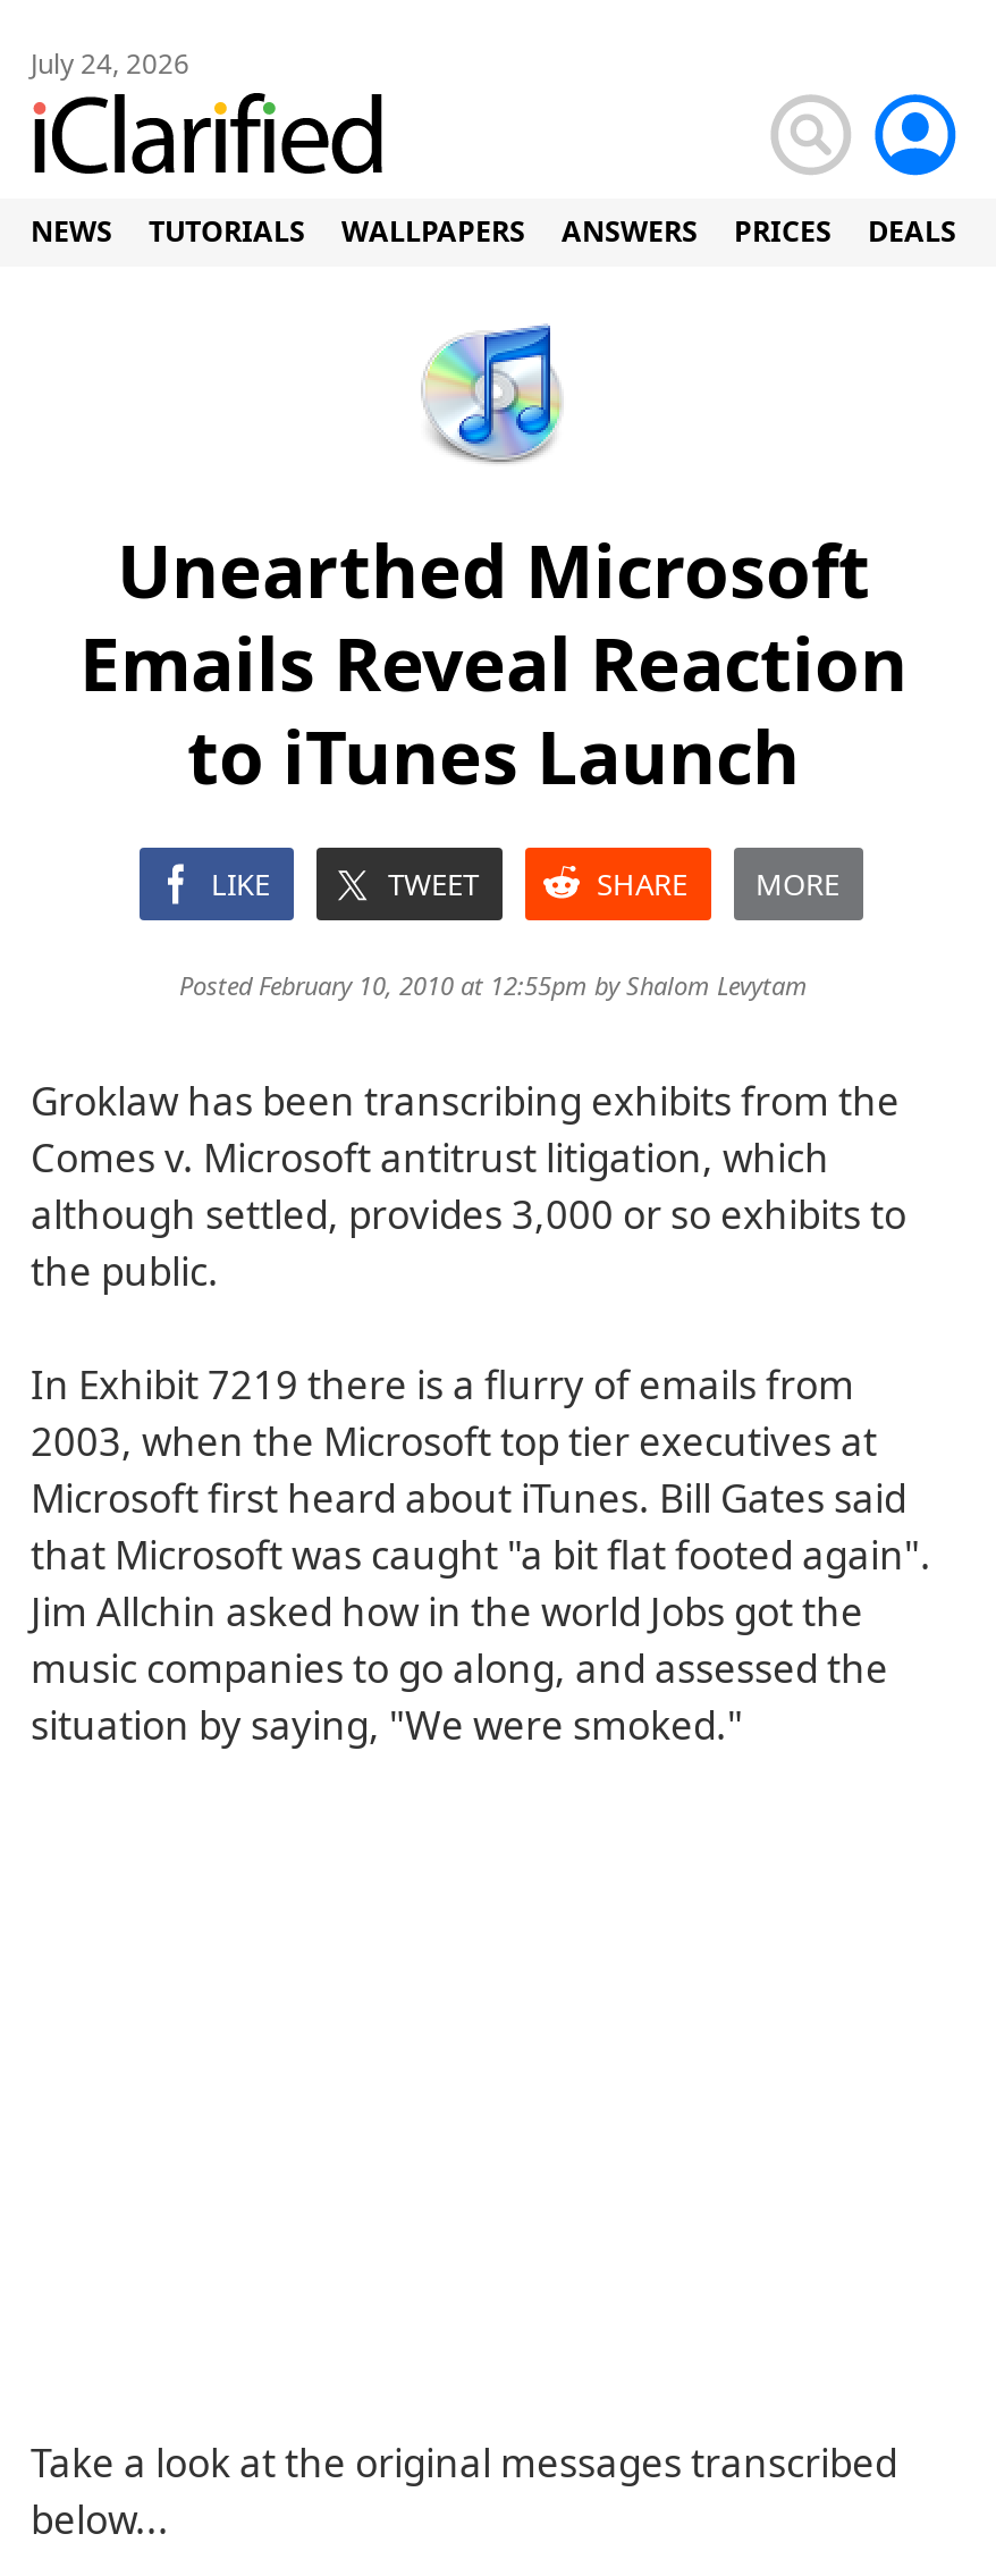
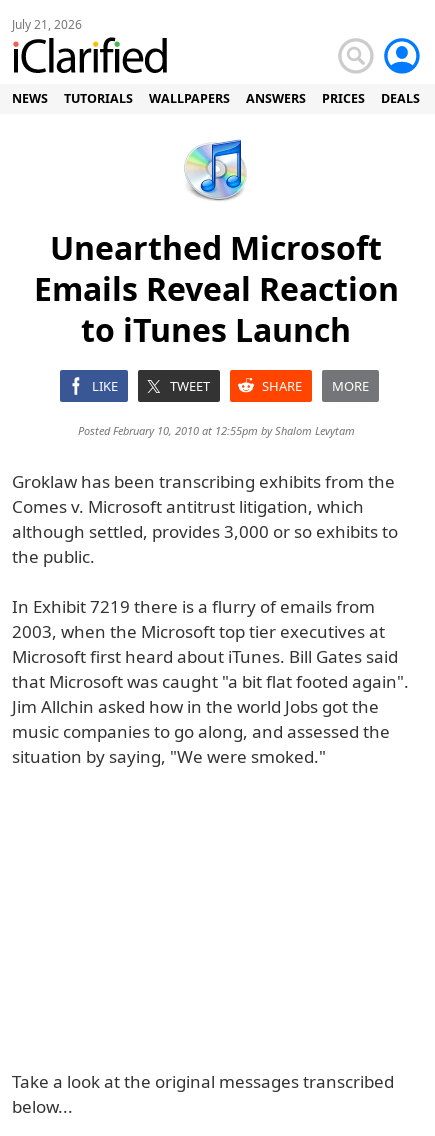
- July 24, 2026
+ July 21, 2026
